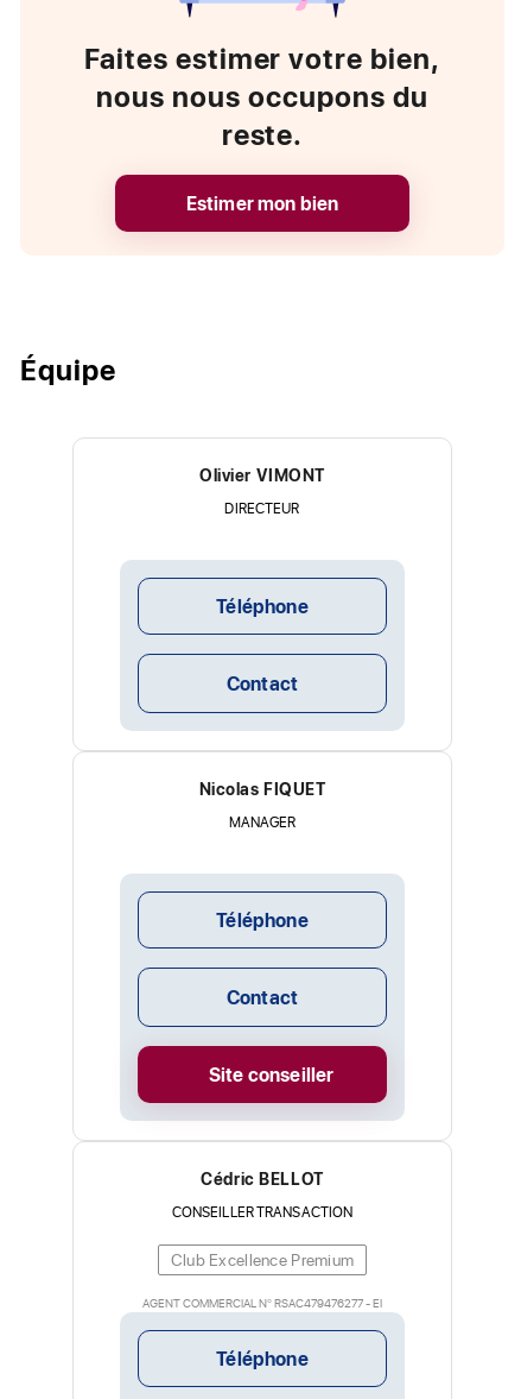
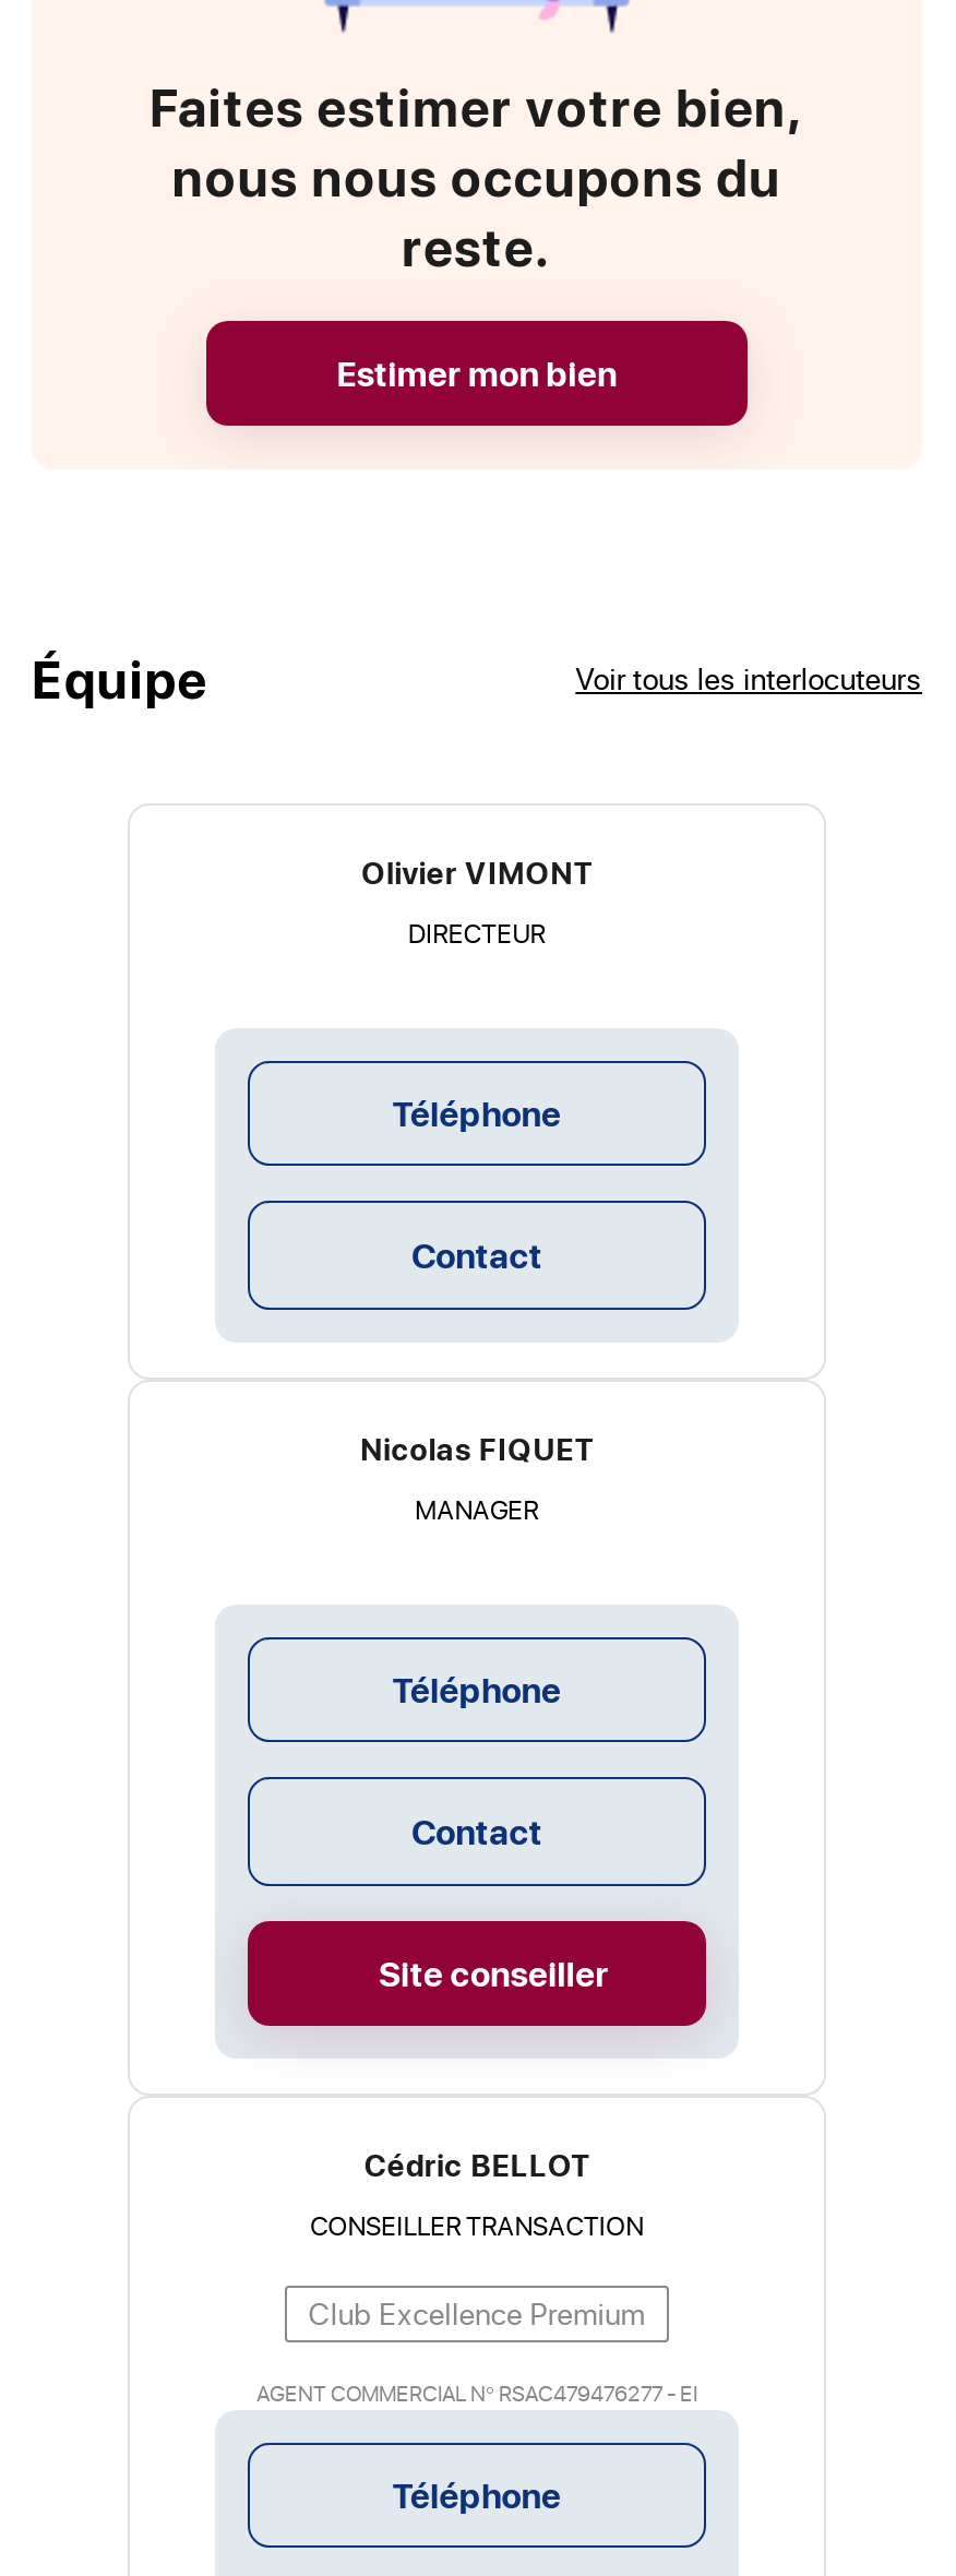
+ Voir tous les interlocuteurs
